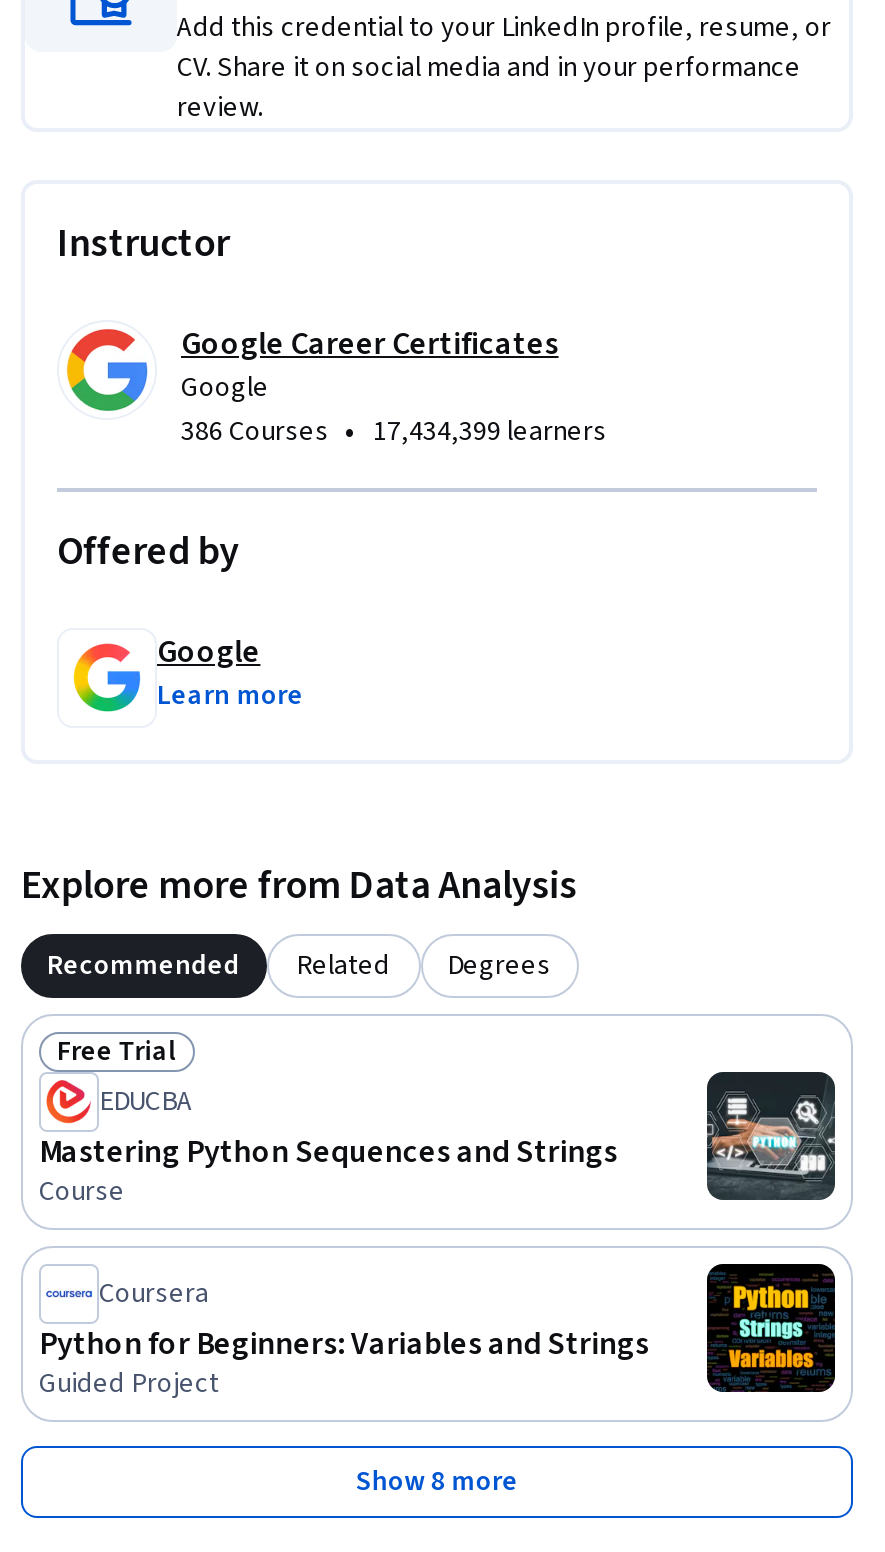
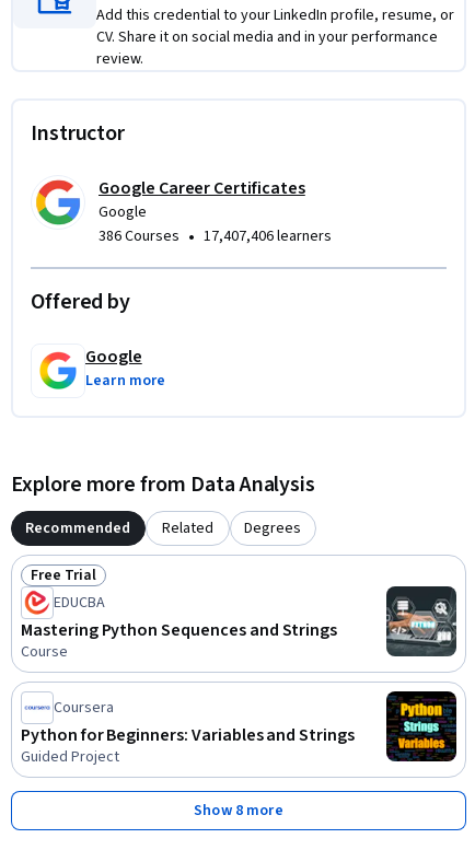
- 386 Courses • 17,434,399 learners
+ 386 Courses • 17,407,406 learners
